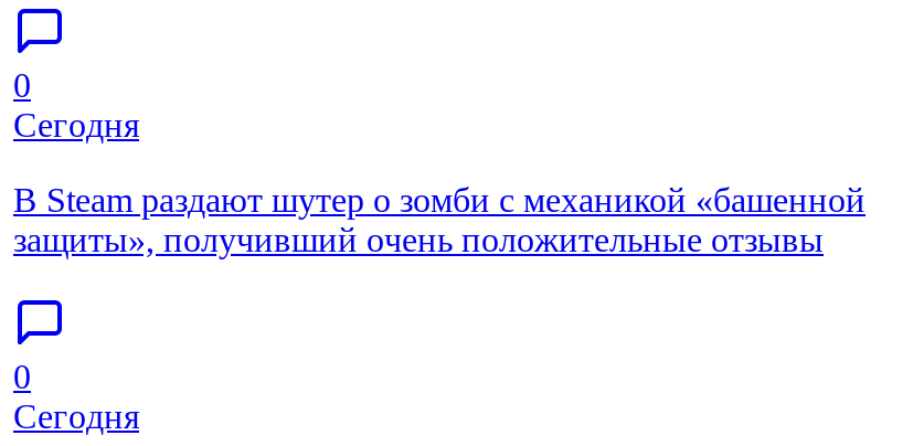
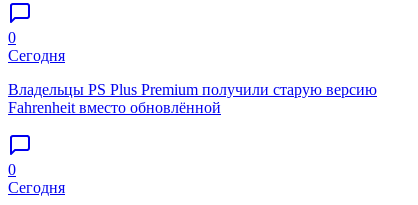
- В Steam раздают шутер о зомби с механикой «башенной
- защиты», получивший очень положительные отзывы
+ Владельцы PS Plus Premium получили старую версию
+ Fahrenheit вместо обновлённой
